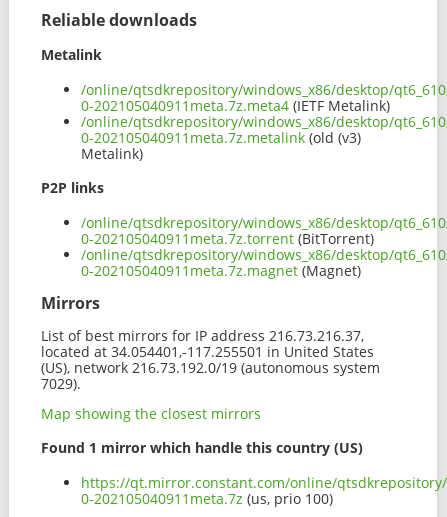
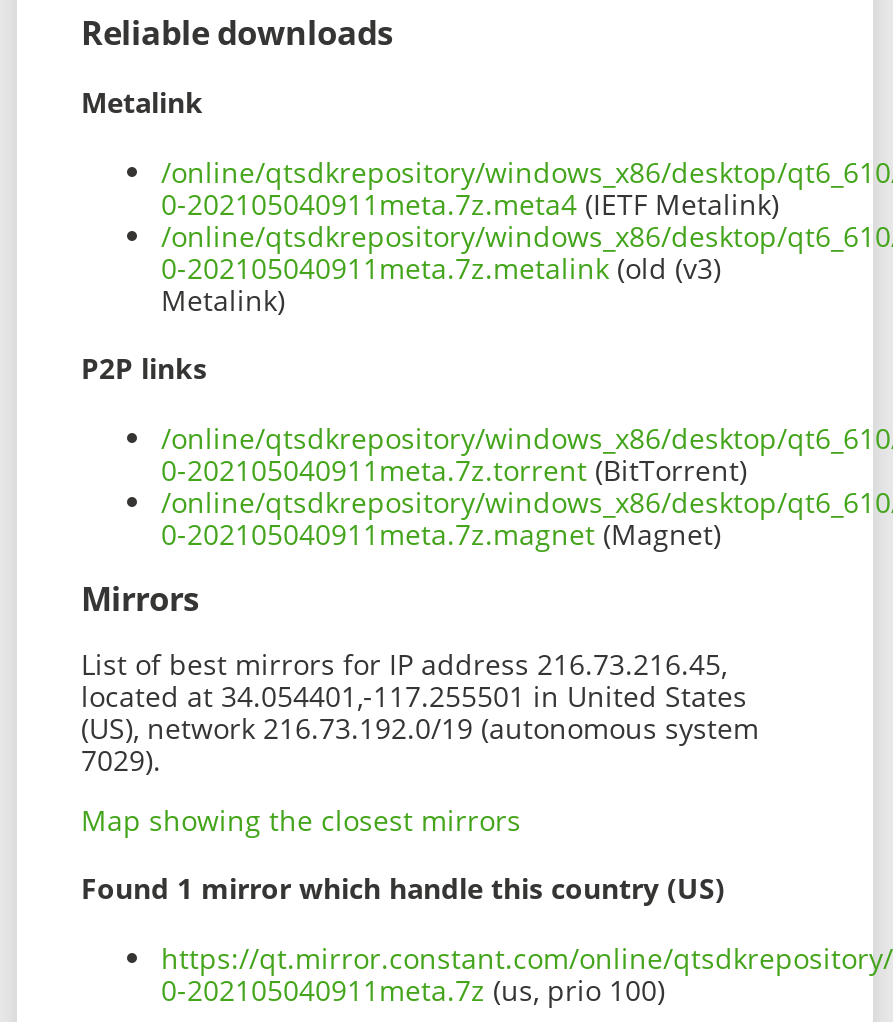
- List of best mirrors for IP address 216.73.216.37,
+ List of best mirrors for IP address 216.73.216.45,
